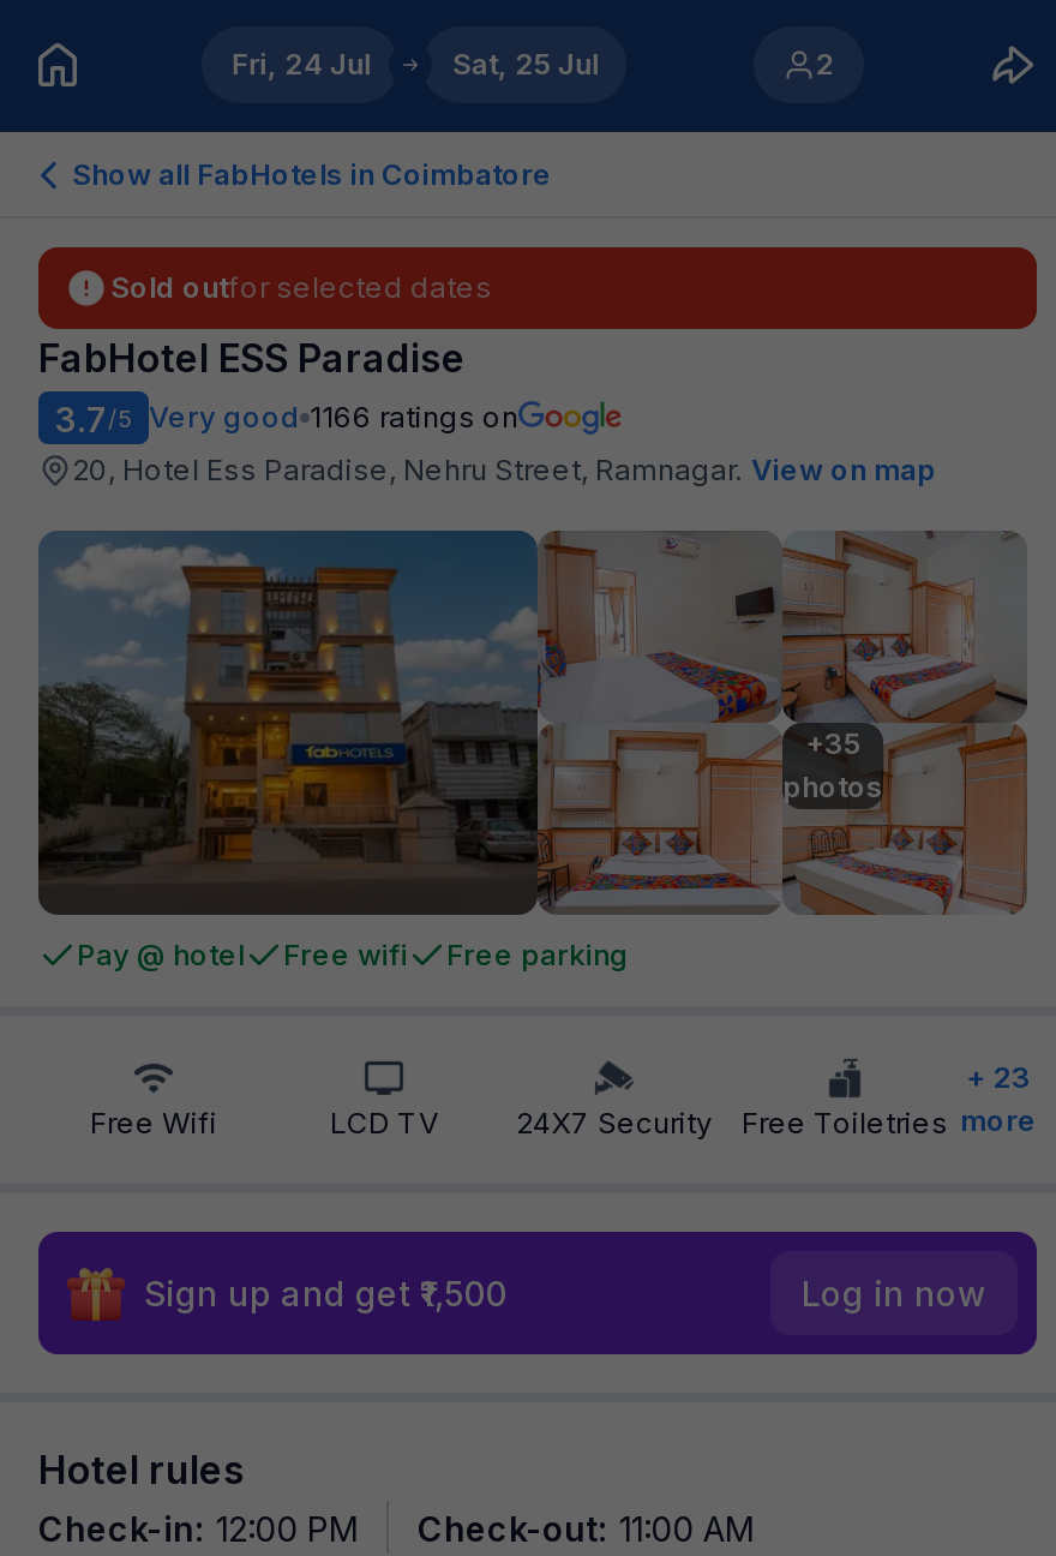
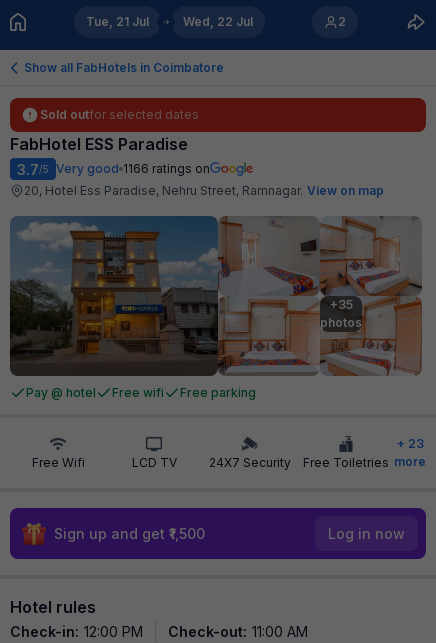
- Fri, 24 Jul
+ Tue, 21 Jul

- Sat, 25 Jul
+ Wed, 22 Jul
